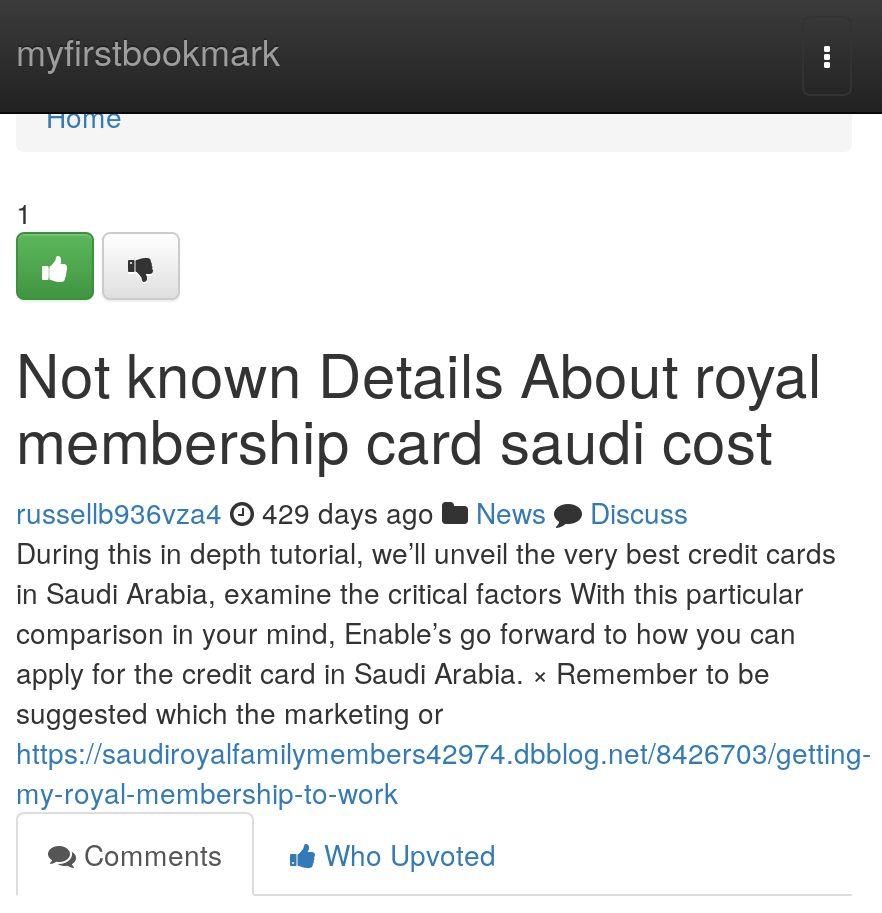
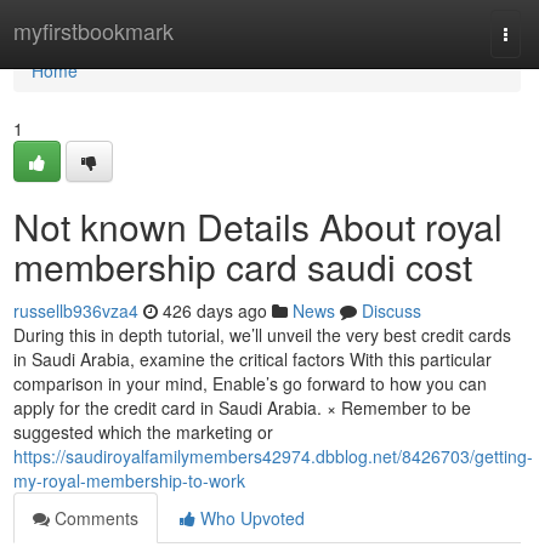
- russellb936vza4 429 days ago News Discuss
+ russellb936vza4 426 days ago News Discuss
